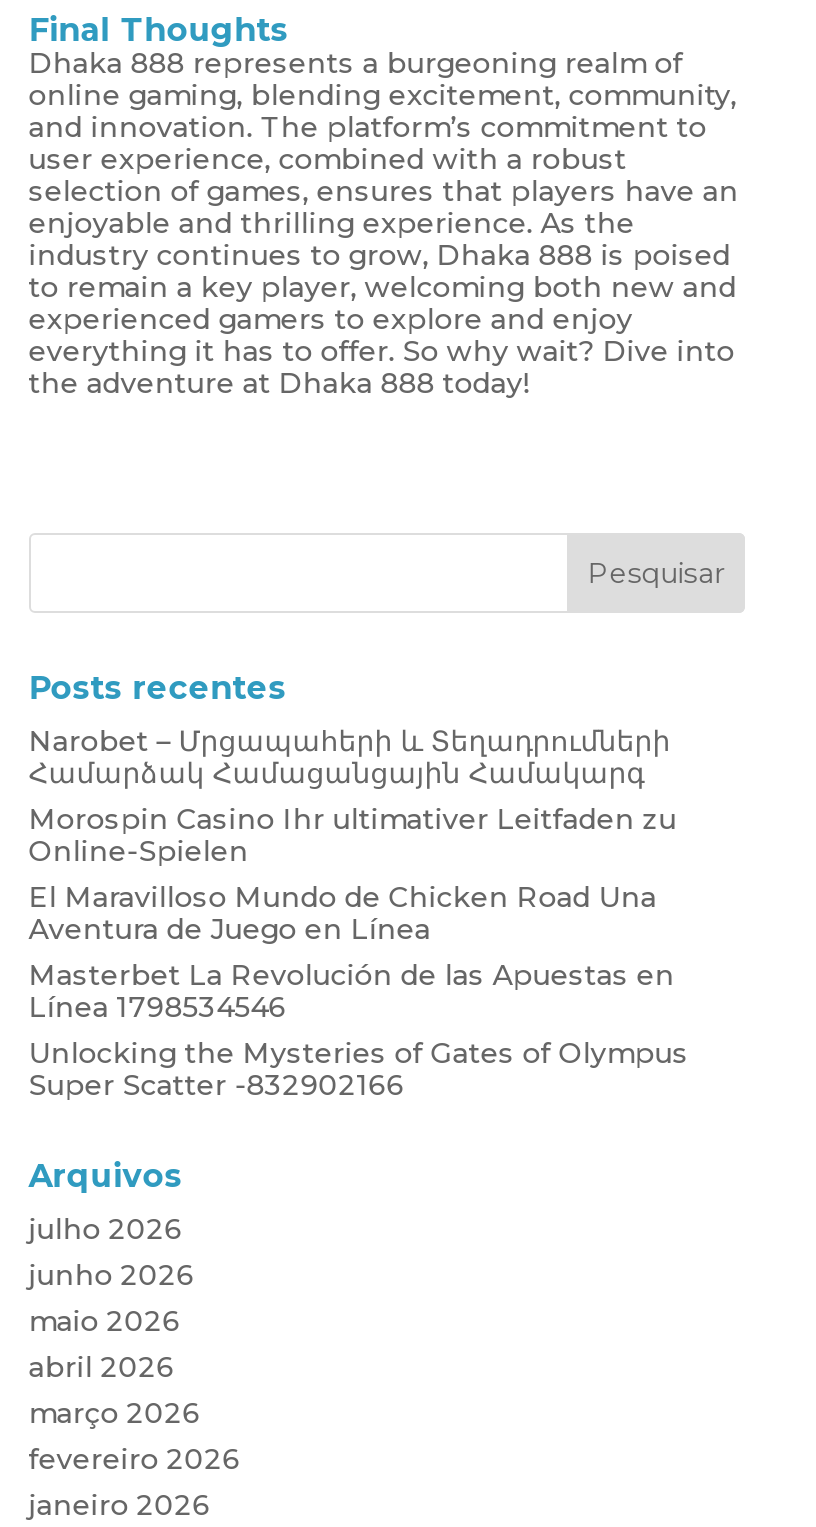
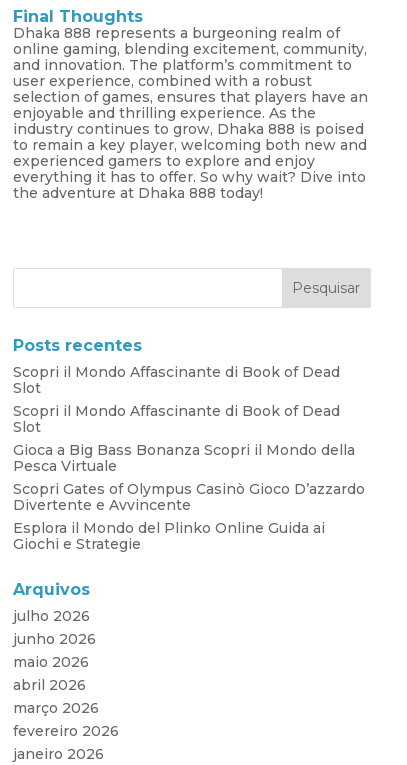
- Narobet – Մրցապահերի և Տեղադրումների
- Համարձակ Համացանցային Համակարգ
- Morospin Casino Ihr ultimativer Leitfaden zu
- Online-Spielen
- El Maravilloso Mundo de Chicken Road Una
- Aventura de Juego en Línea
- Masterbet La Revolución de las Apuestas en
- Línea 1798534546
- Unlocking the Mysteries of Gates of Olympus
- Super Scatter -832902166
+ Scopri il Mondo Affascinante di Book of Dead
+ Slot
+ Scopri il Mondo Affascinante di Book of Dead
+ Slot
+ Gioca a Big Bass Bonanza Scopri il Mondo della
+ Pesca Virtuale
+ Scopri Gates of Olympus Casinò Gioco D’azzardo
+ Divertente e Avvincente
+ Esplora il Mondo del Plinko Online Guida ai
+ Giochi e Strategie
